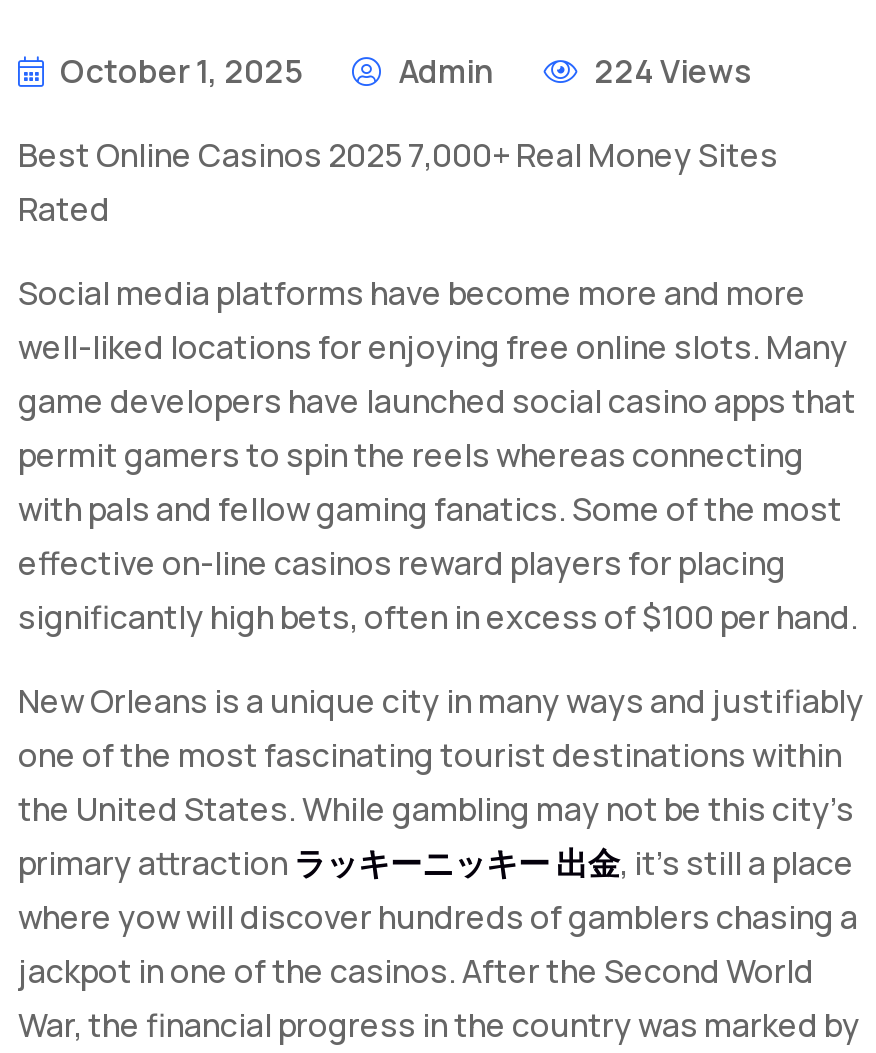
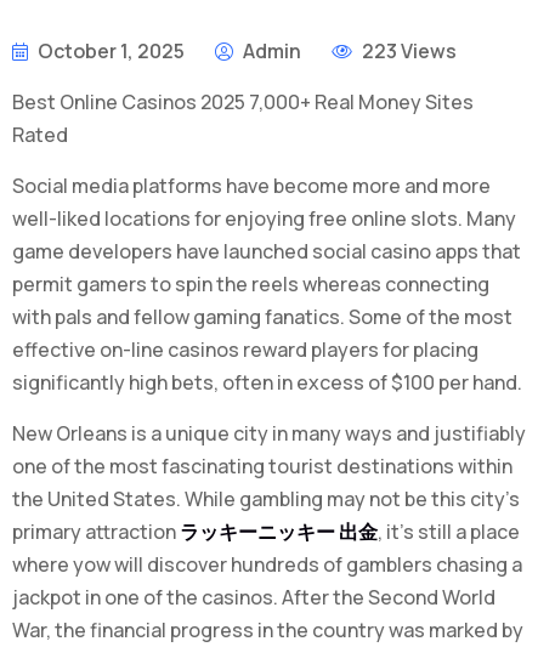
- 224 Views
+ 223 Views
